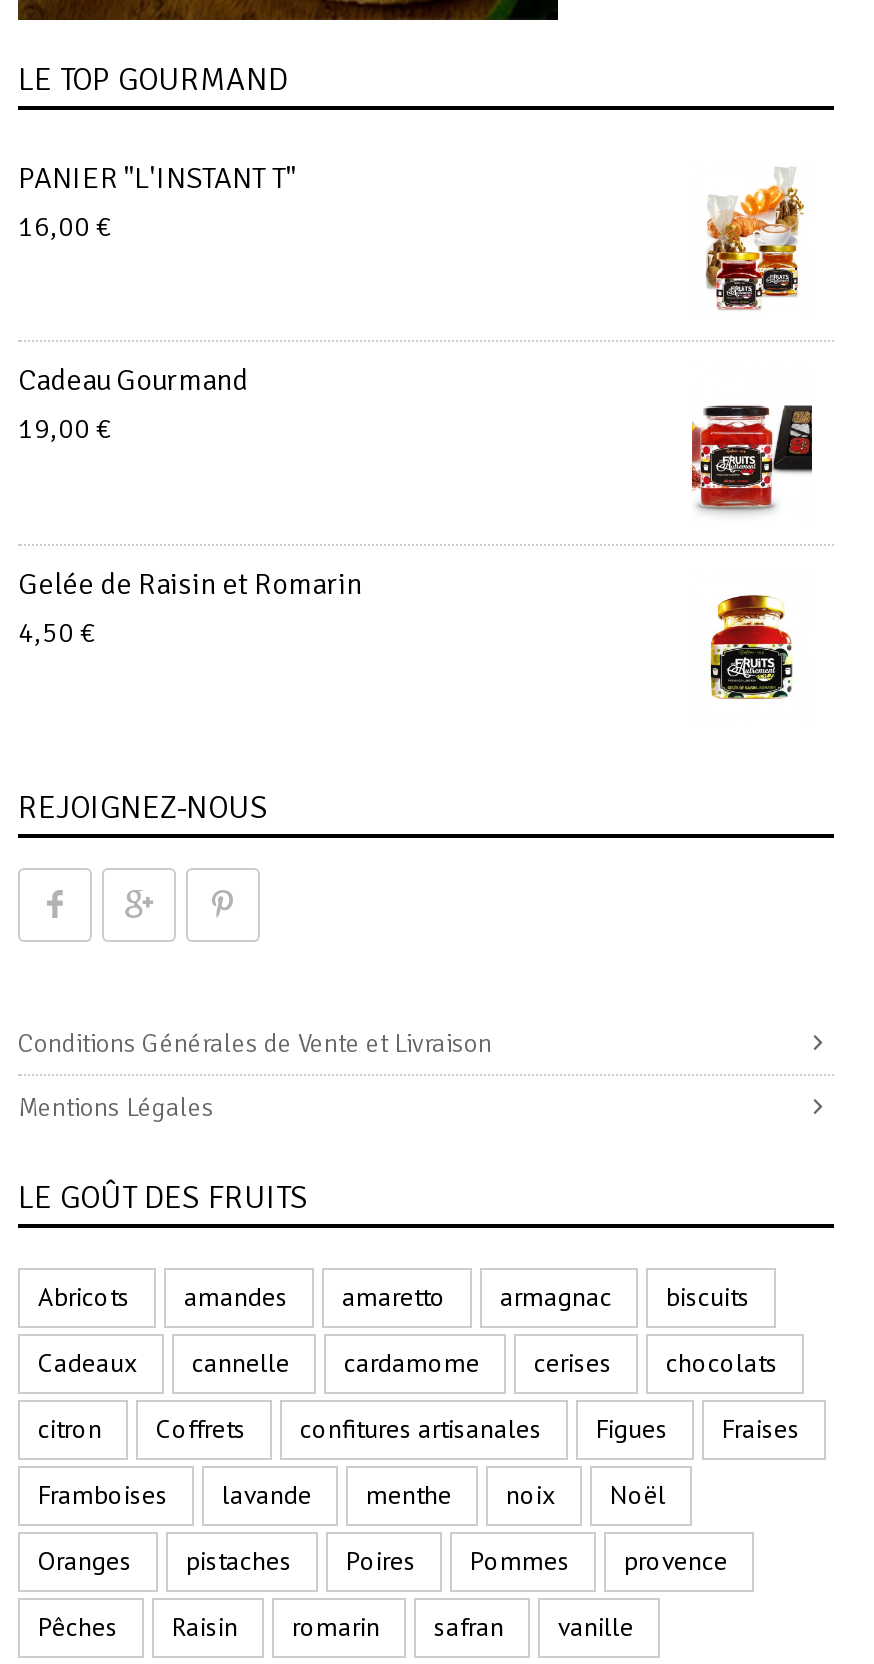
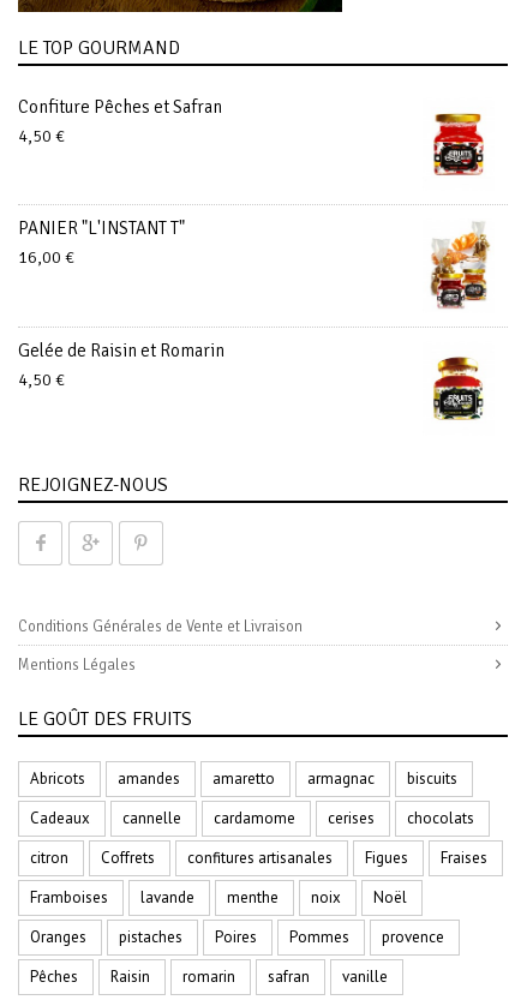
+ Confiture Pêches et Safran
+ 4,50 €

+ [image]

moved down: PANIER "L'INSTANT T" | 16,00 €

moved down: [image]

- Cadeau Gourmand
- 19,00 €

- [image]
